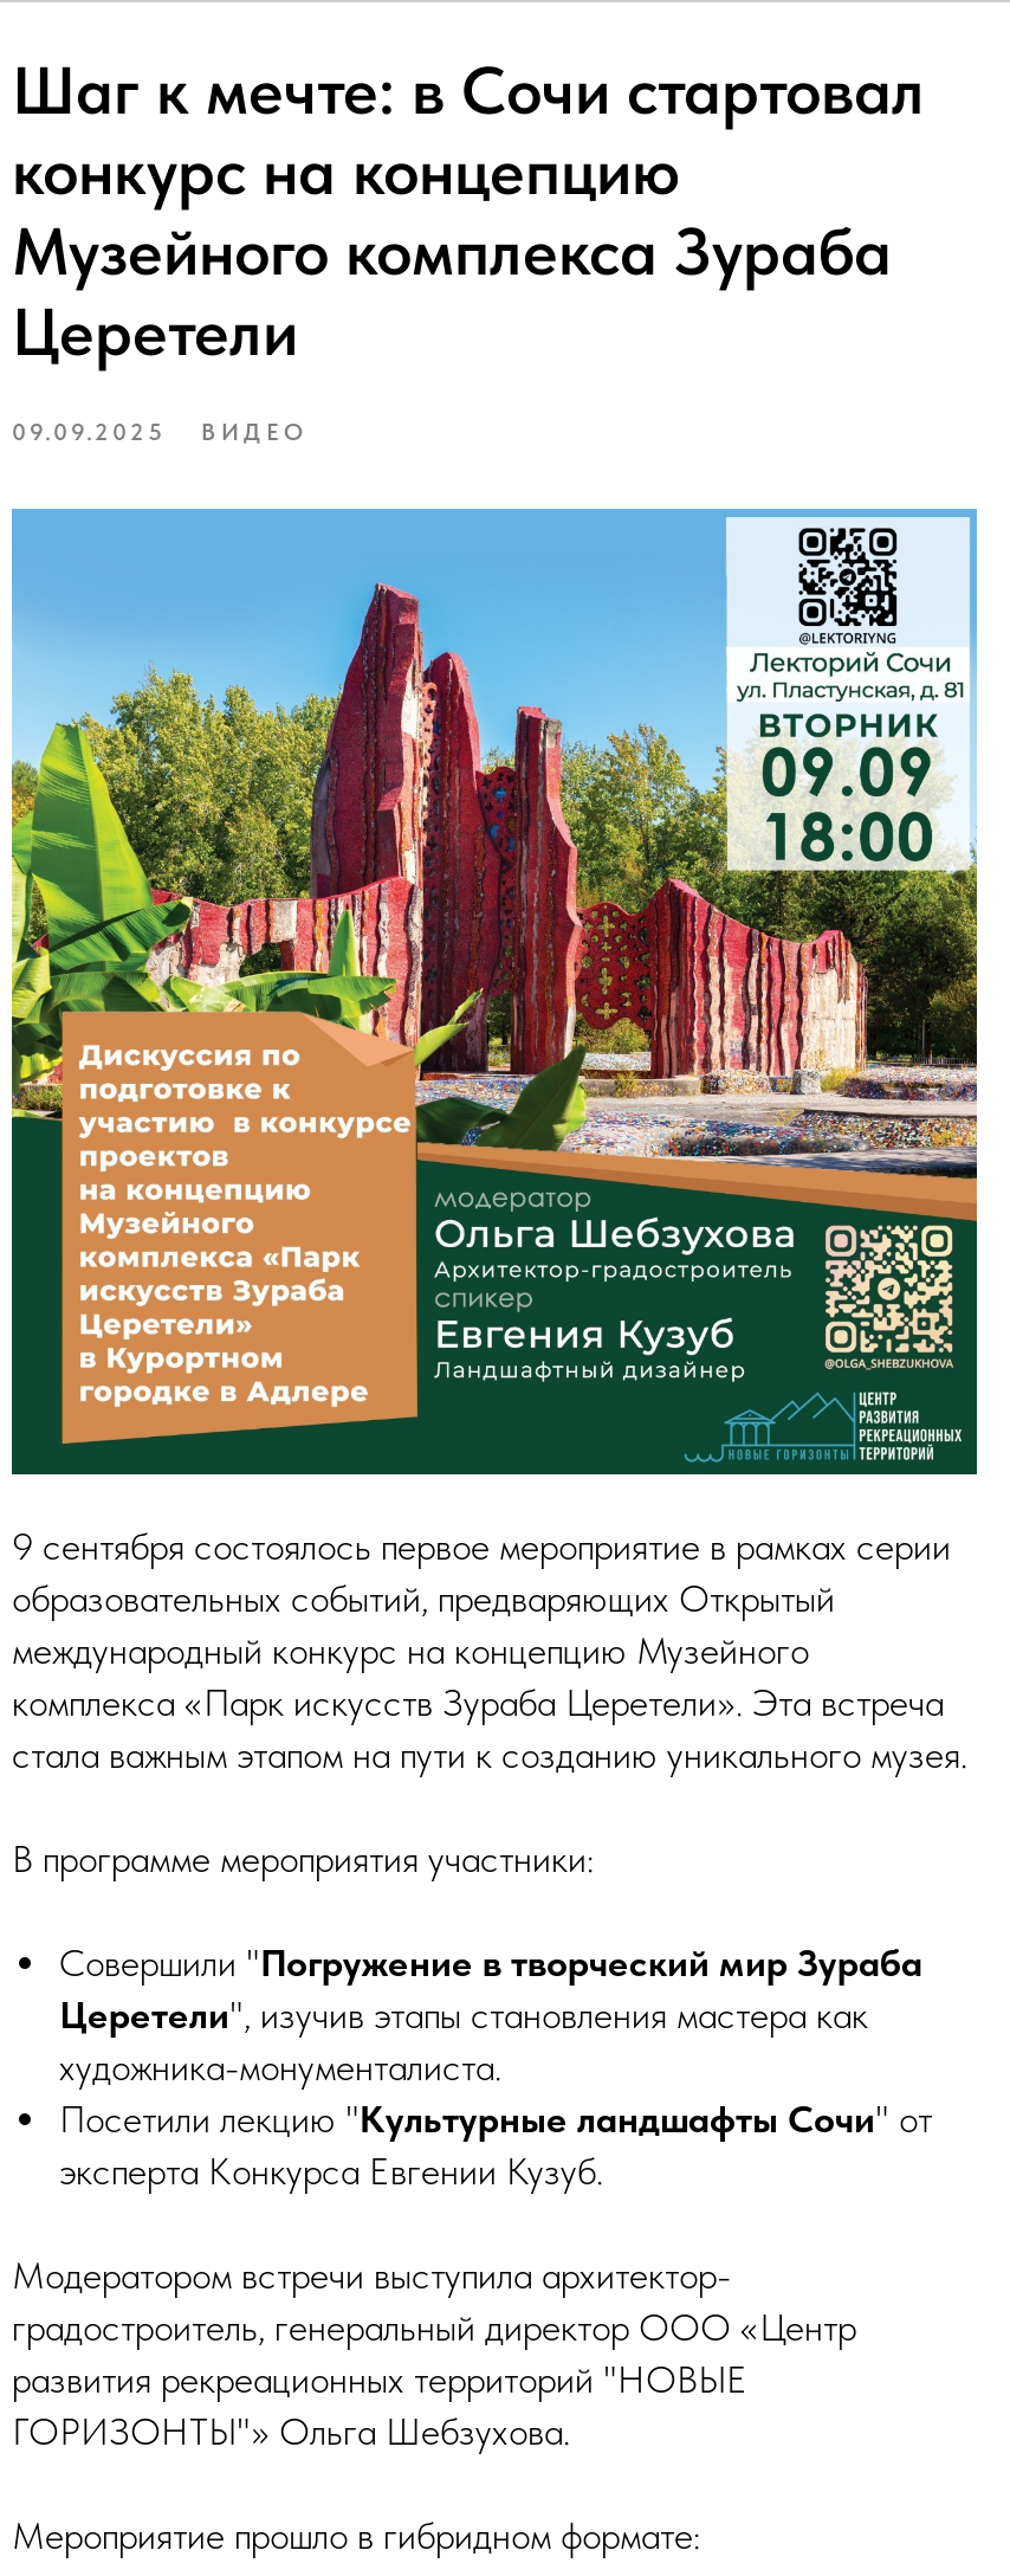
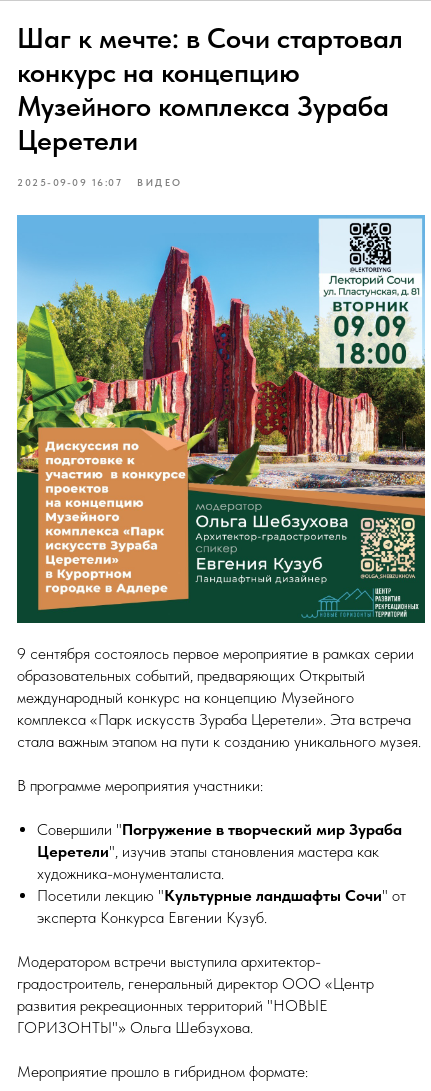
- 09.09.2025 ВИДЕО
+ 2025-09-09 16:07 ВИДЕО
